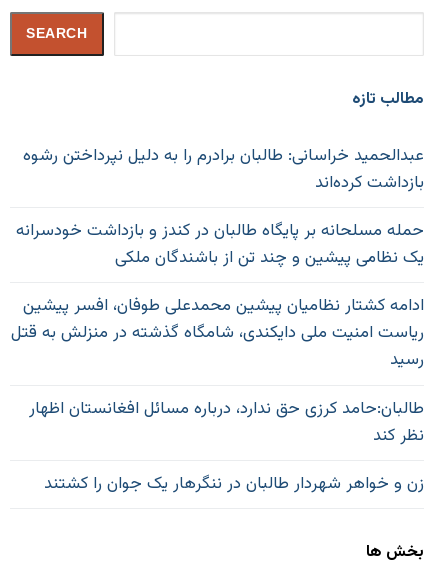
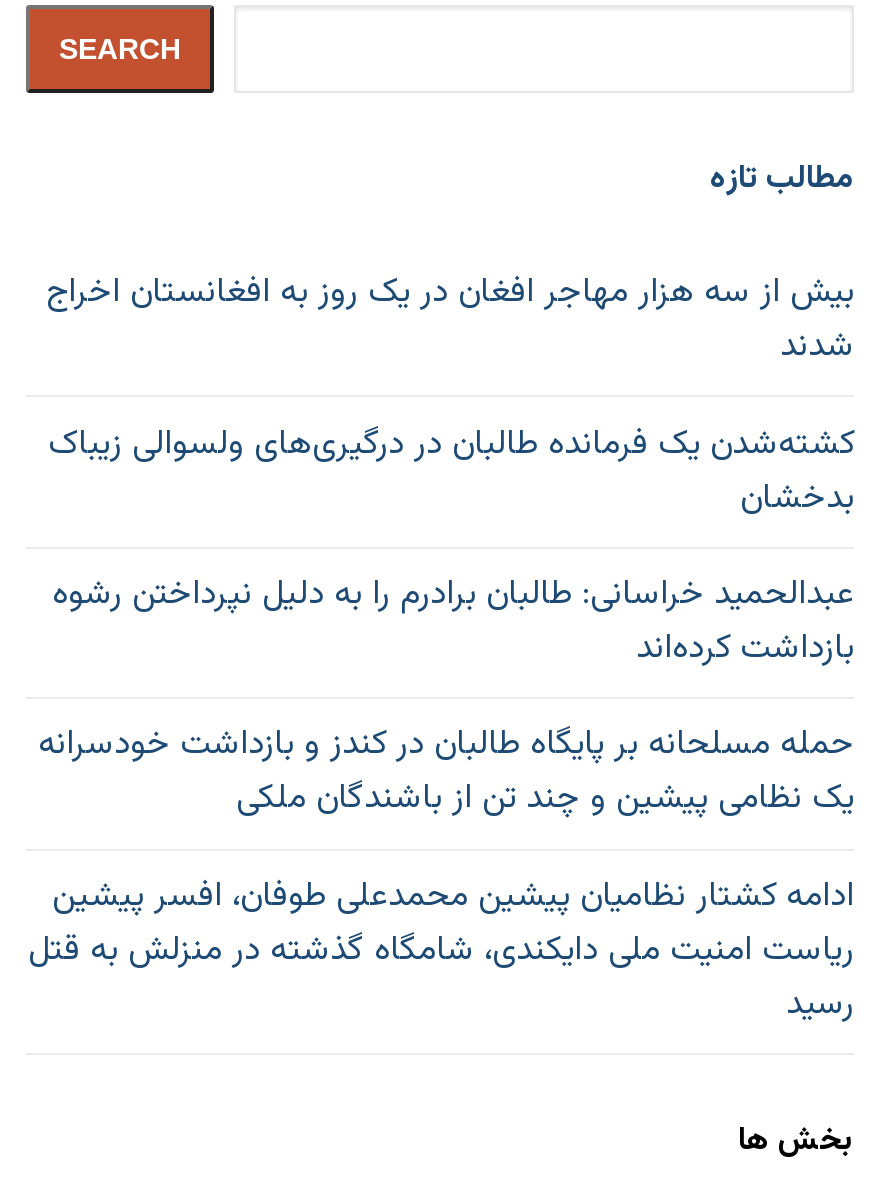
+ بیش از سه هزار مهاجر افغان در یک روز به افغانستان اخراج
+ شدند
+ کشته‌شدن یک فرمانده طالبان در درگیری‌های ولسوالی زیباک
+ بدخشان

moved down: عبدالحمید خراسانی: طالبان برادرم را به دلیل نپرداختن رشوه | بازداشت کرده‌اند | حمله مسلحانه بر پایگاه طالبان در کندز و بازداشت خودسرانه | یک نظامی پیشین و چند تن از باشندگان ملکی | ادامه کشتار نظامیان پیشین محمدعلی طوفان، افسر پیشین | ریاست امنیت ملی دایکندی، شامگاه گذشته در منزلش به قتل | رسید

- طالبان:حامد کرزی حق ندارد، درباره مسائل افغانستان اظهار
- نظر کند
- زن و ‌خواهر شهردار طالبان در ننگرهار یک جوان را کشتند
